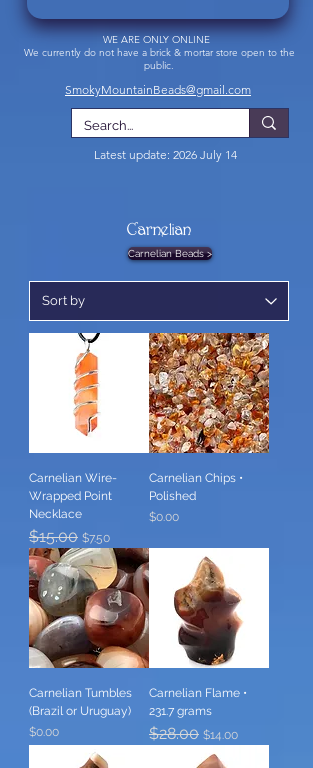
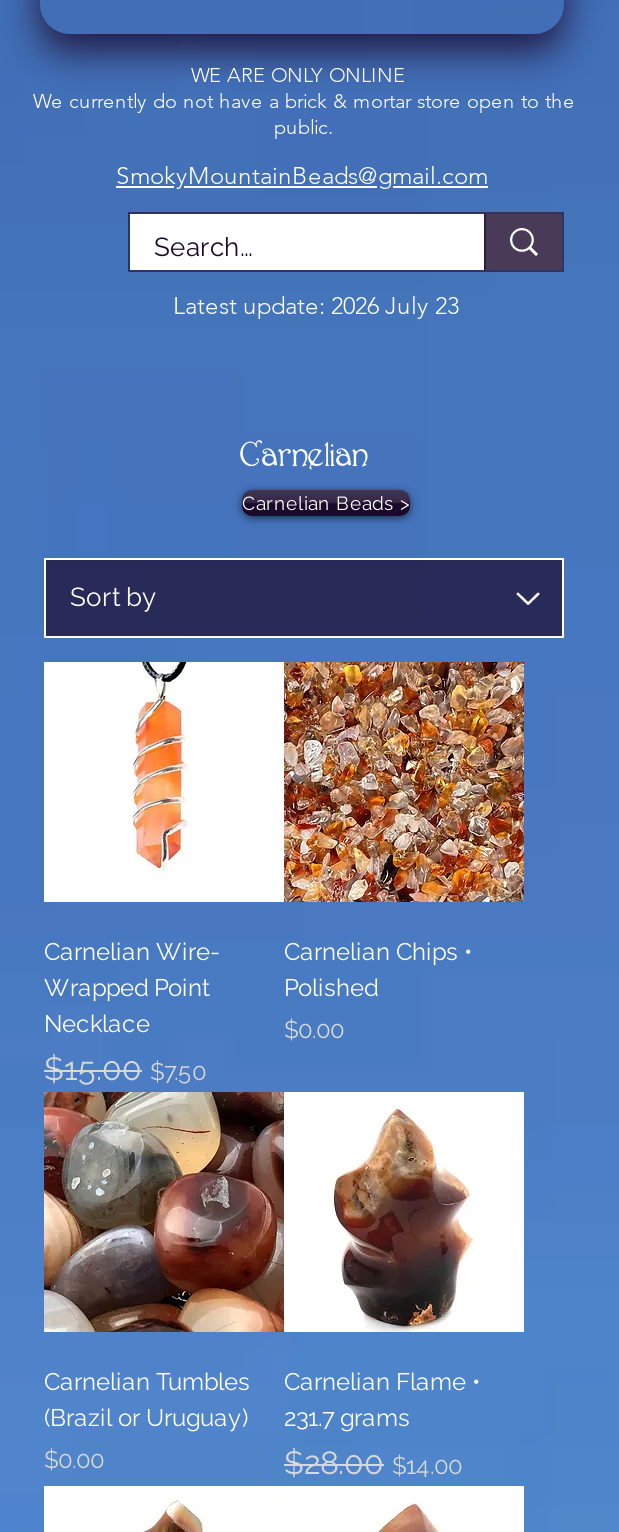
- Latest update: 2026 July 14
+ Latest update: 2026 July 23
